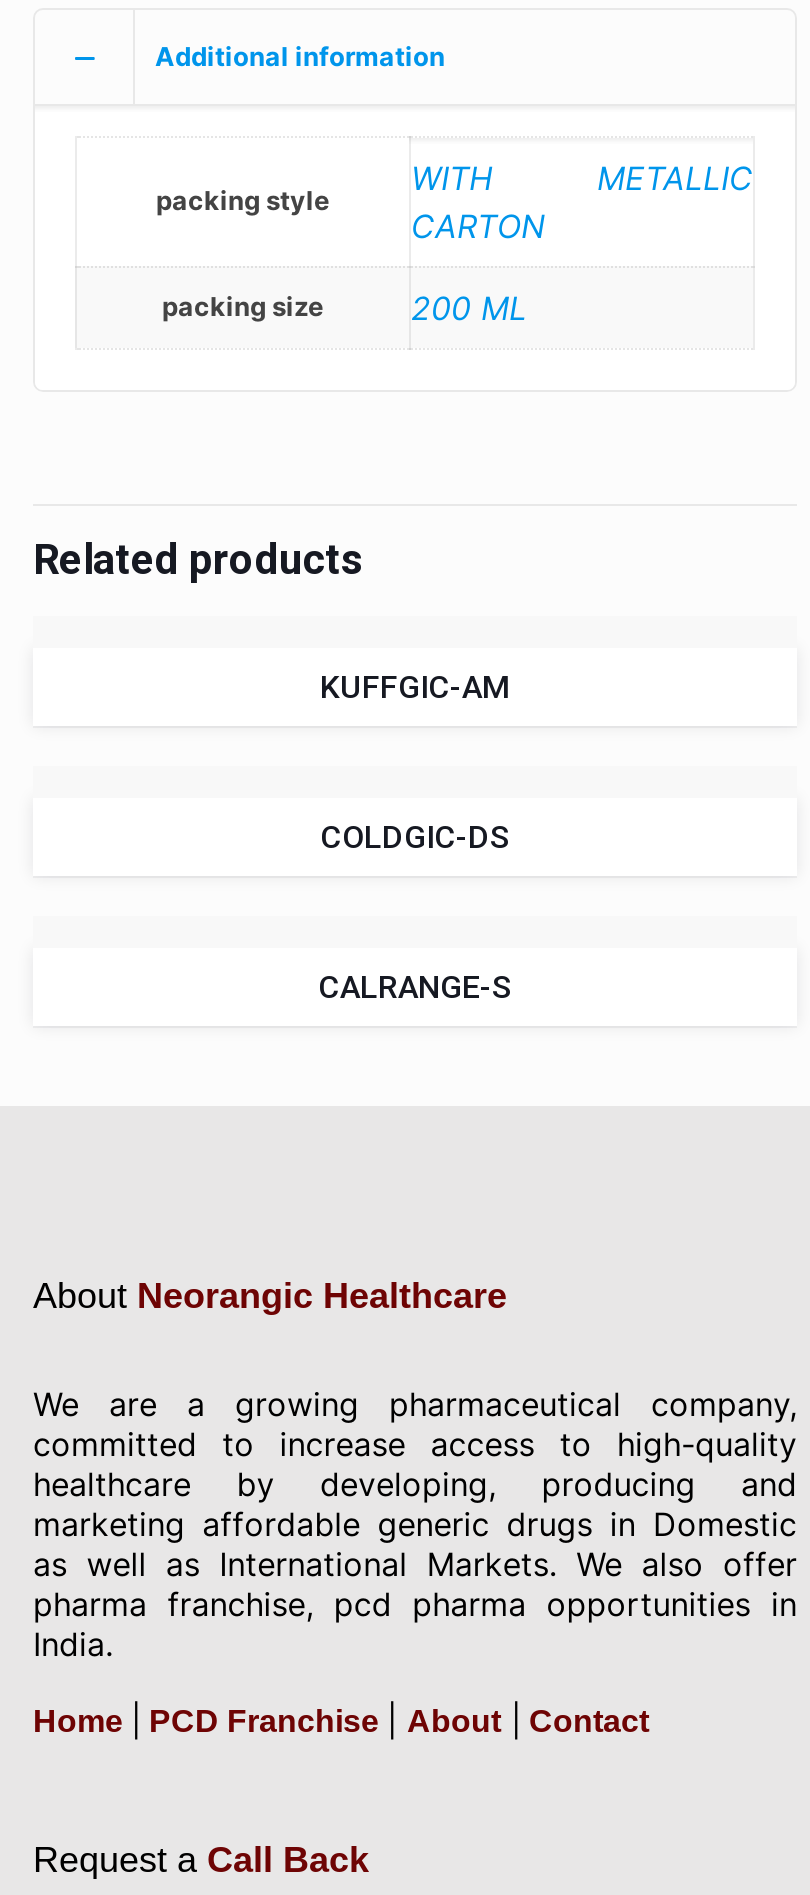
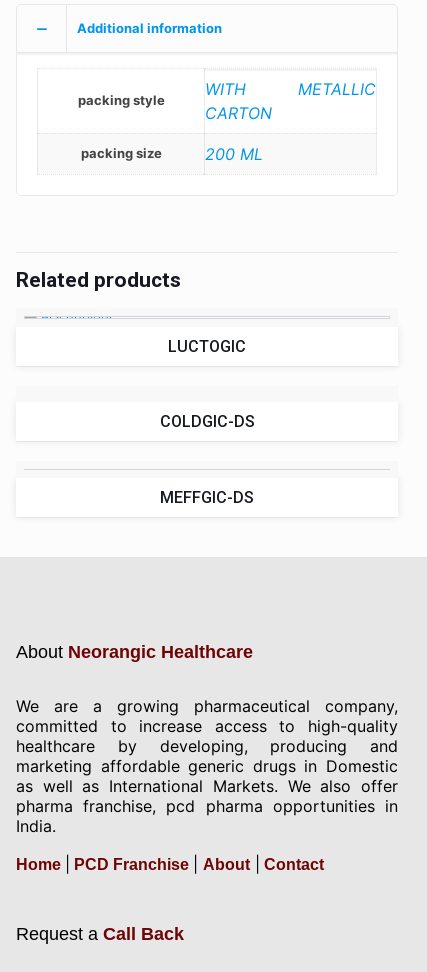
- KUFFGIC-AM
+ LUCTOGIC

- CALRANGE-S
+ MEFFGIC-DS
